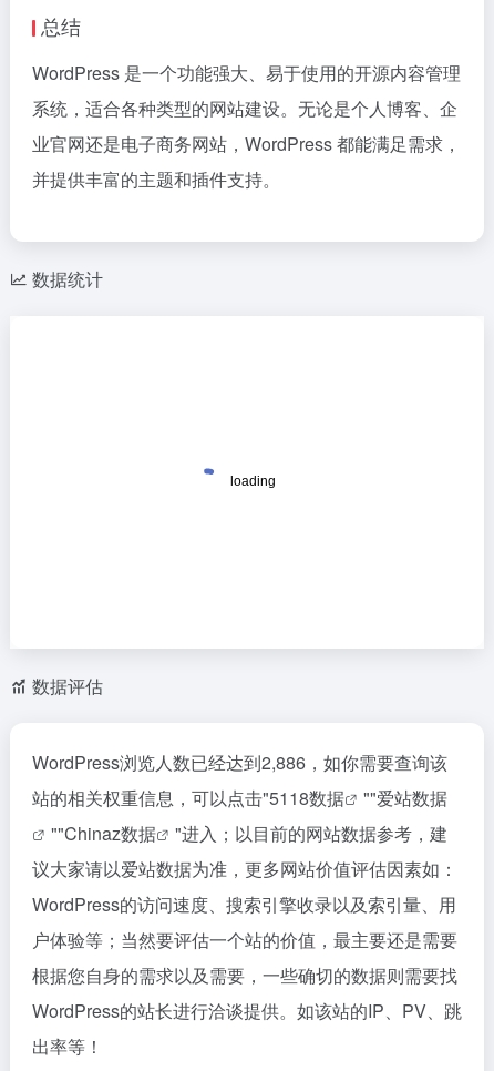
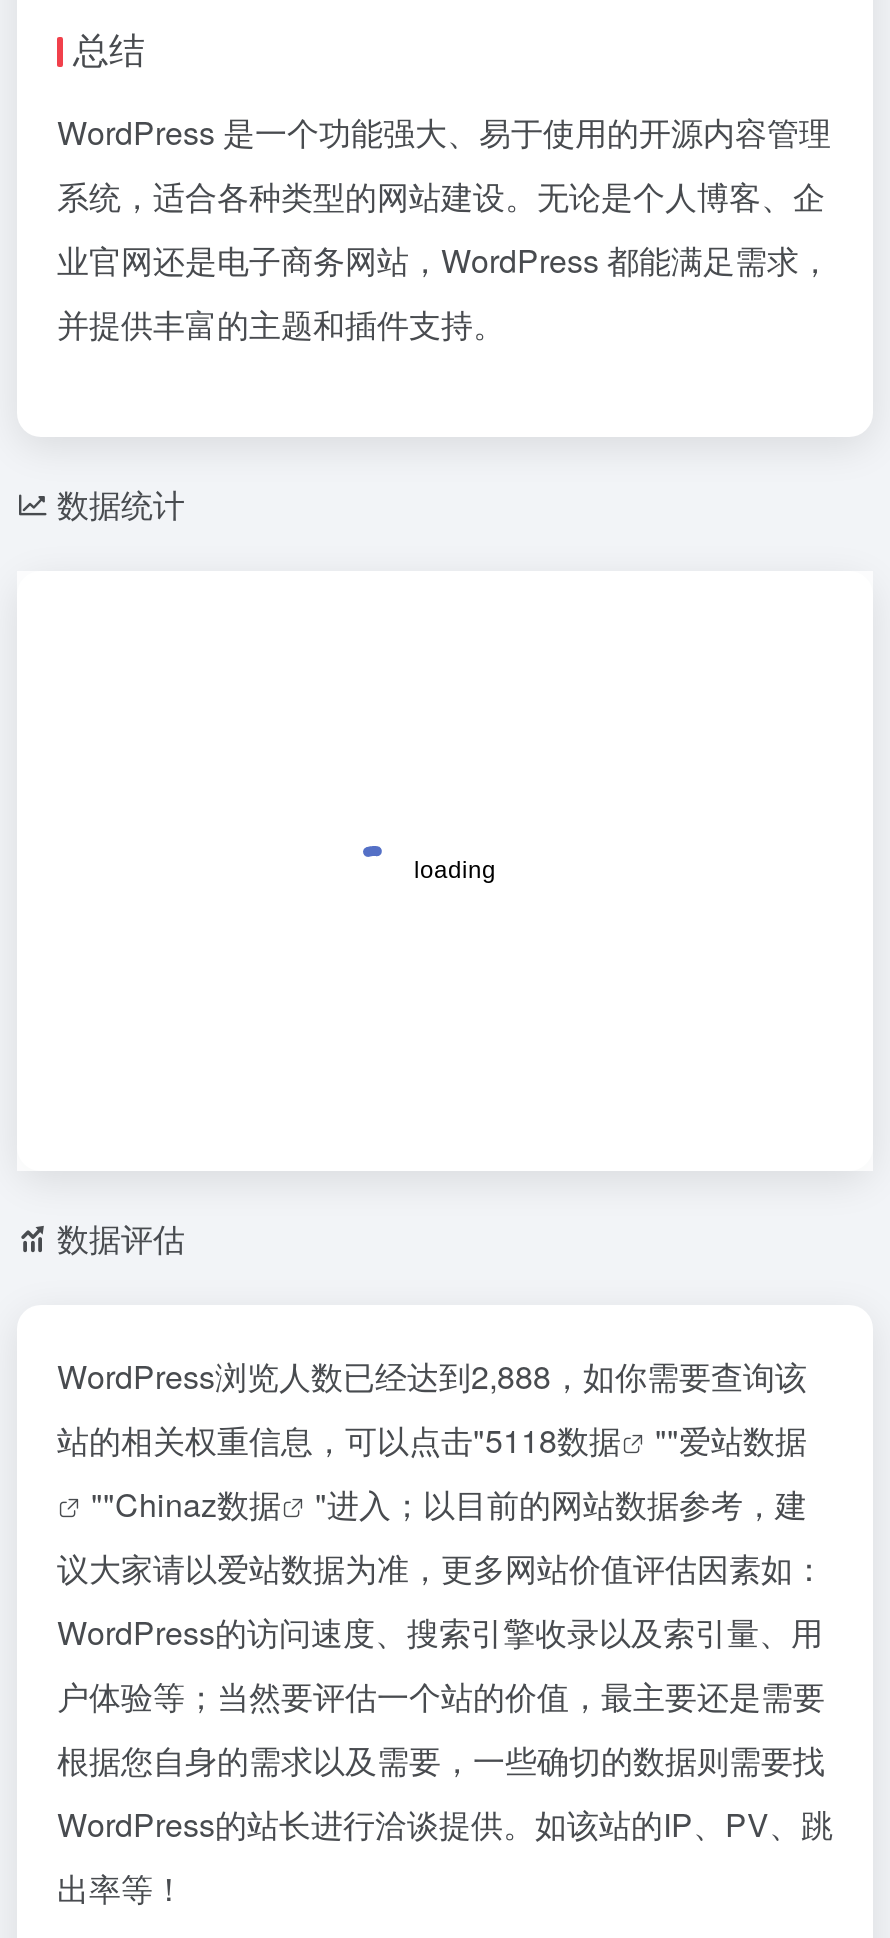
- WordPress浏览人数已经达到2,886，如你需要查询该
+ WordPress浏览人数已经达到2,888，如你需要查询该
